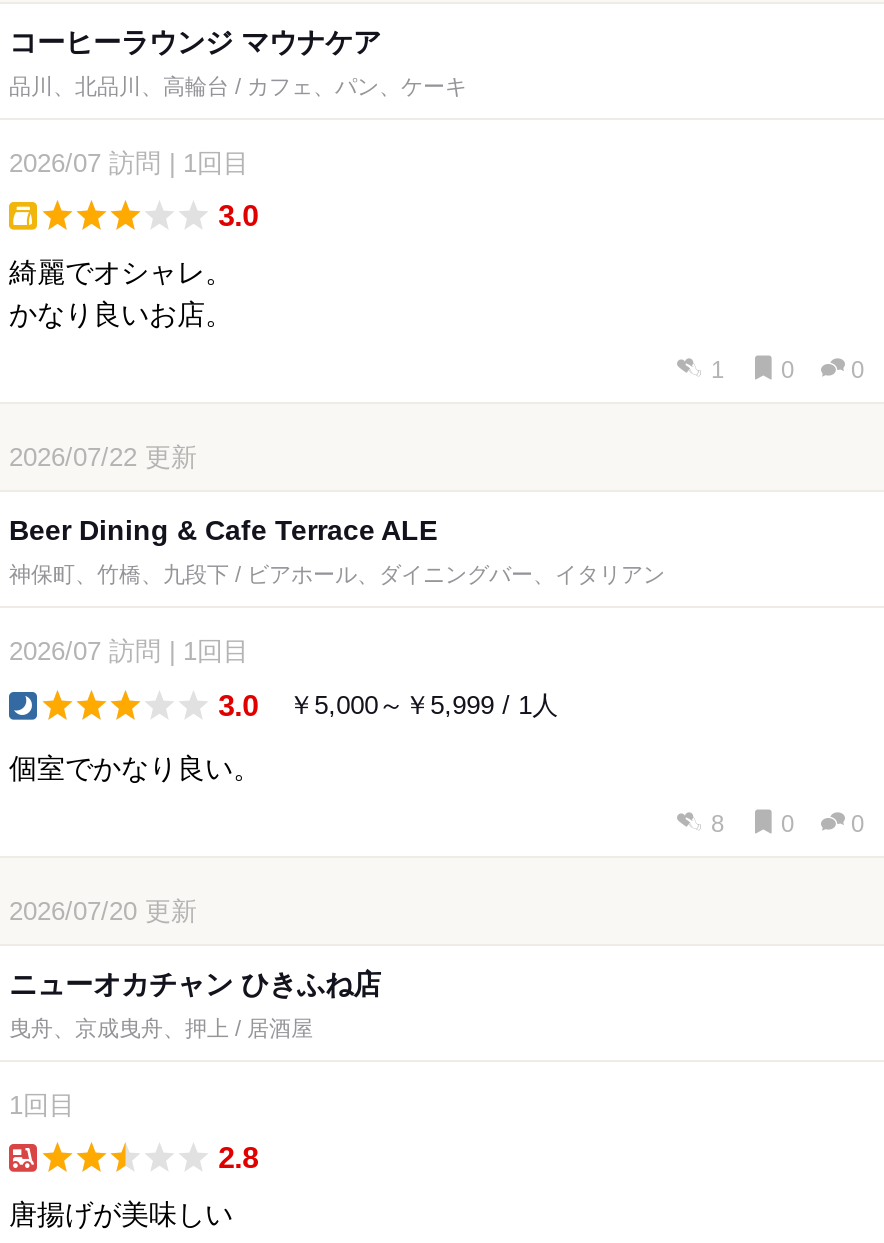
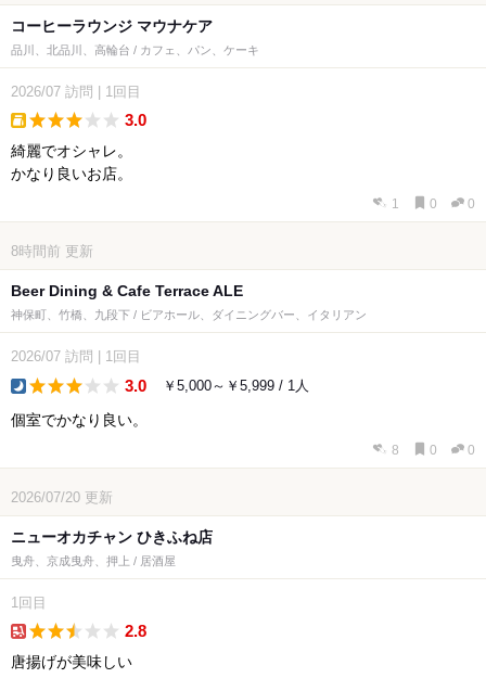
- 2026/07/22更新
+ 8時間前更新
